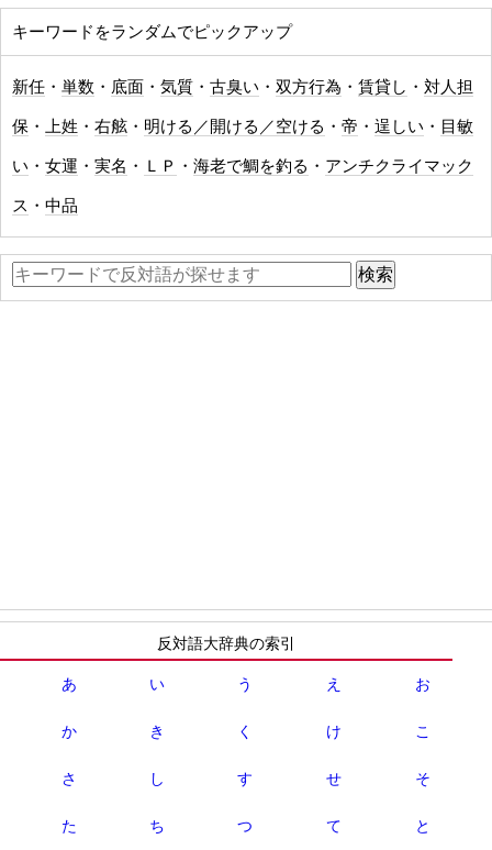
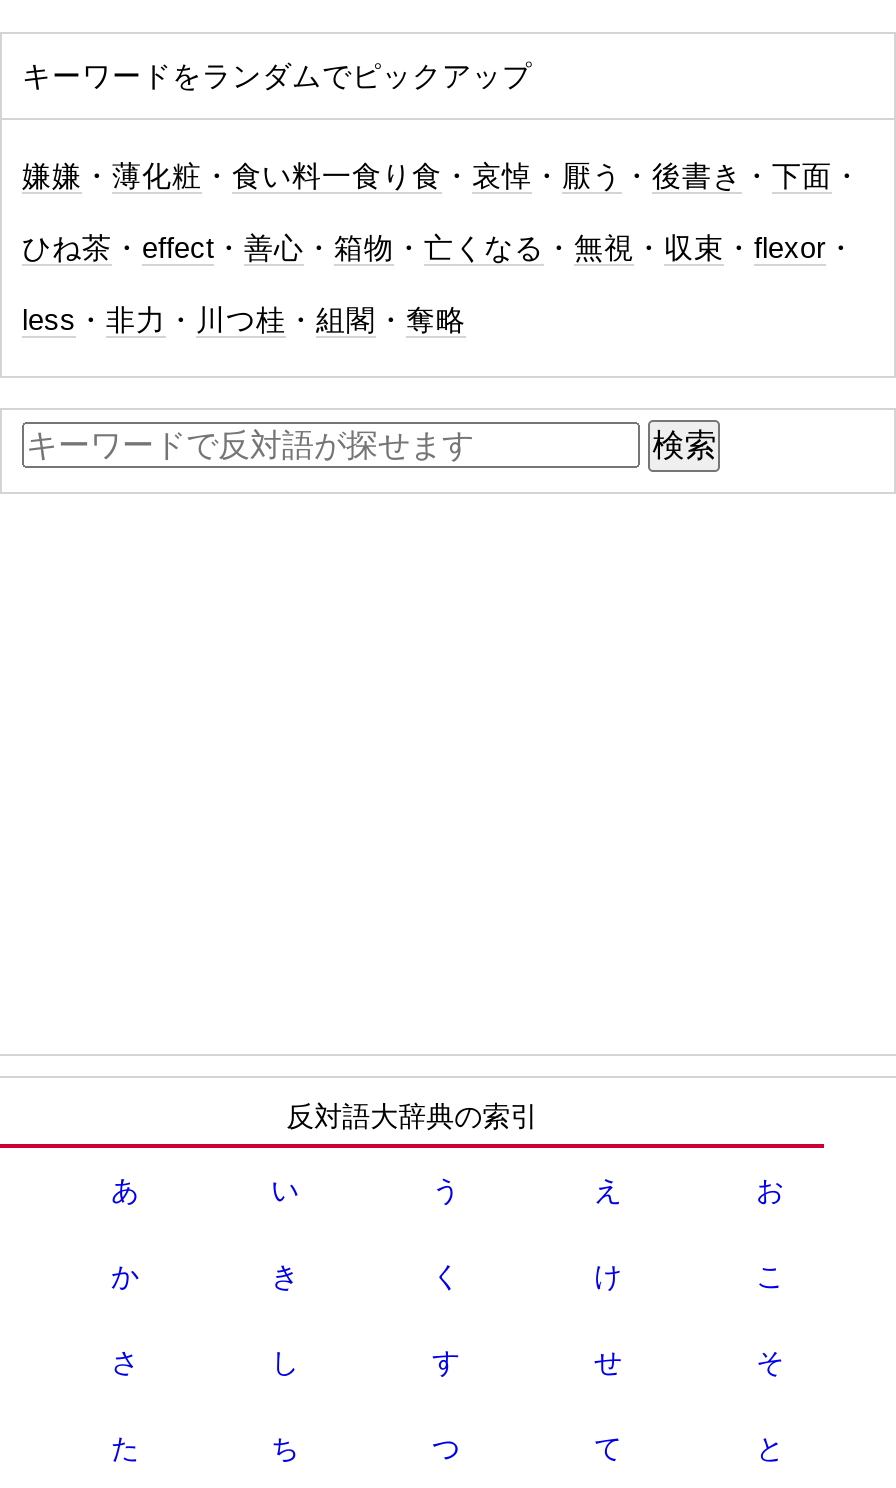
- 新任・単数・底面・気質・古臭い・双方行為・賃貸し・対人担
- 保・上姓・右舷・明ける／開ける／空ける・帝・逞しい・目敏
- い・女運・実名・ＬＰ・海老で鯛を釣る・アンチクライマック
- ス・中品
+ 嫌嫌・薄化粧・食い料一食り食・哀悼・厭う・後書き・下面・
+ ひね茶・effect・善心・箱物・亡くなる・無視・収束・flexor・
+ less・非力・川つ桂・組閣・奪略
